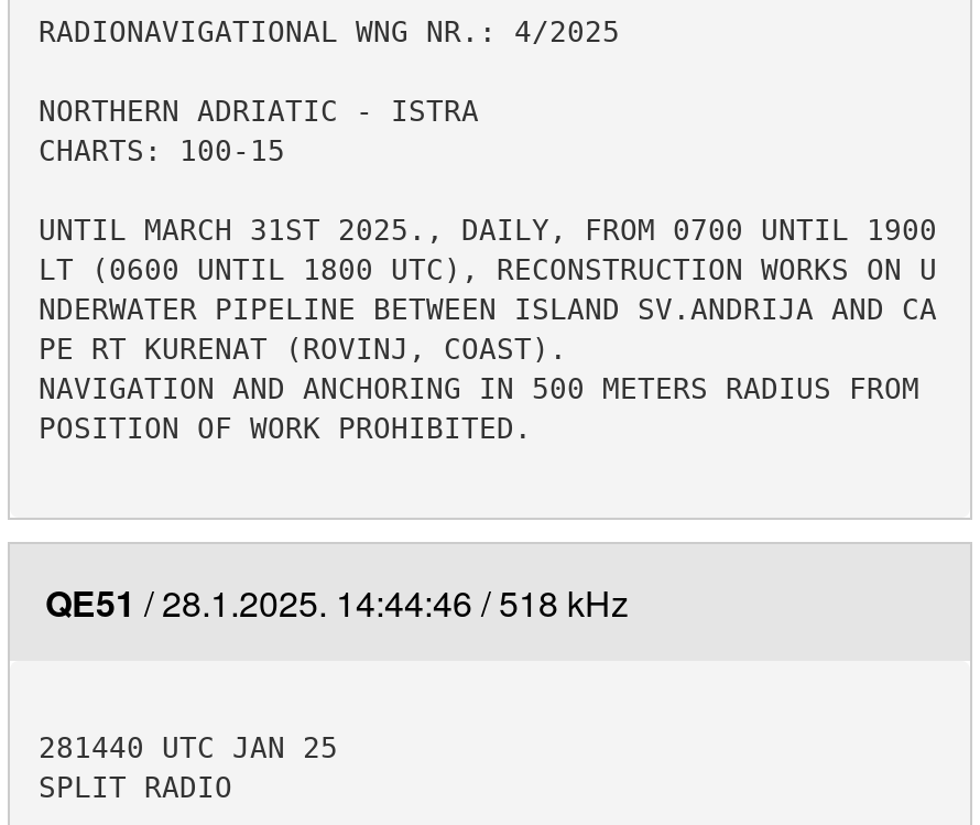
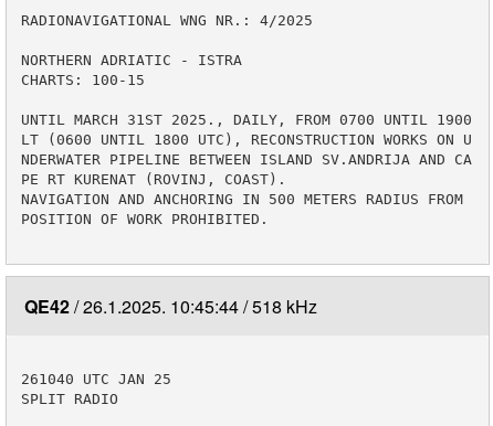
- QE51 28.1.2025. 14:44:46 518 kHz
+ QE42 26.1.2025. 10:45:44 518 kHz

- 281440 UTC JAN 25
+ 261040 UTC JAN 25
